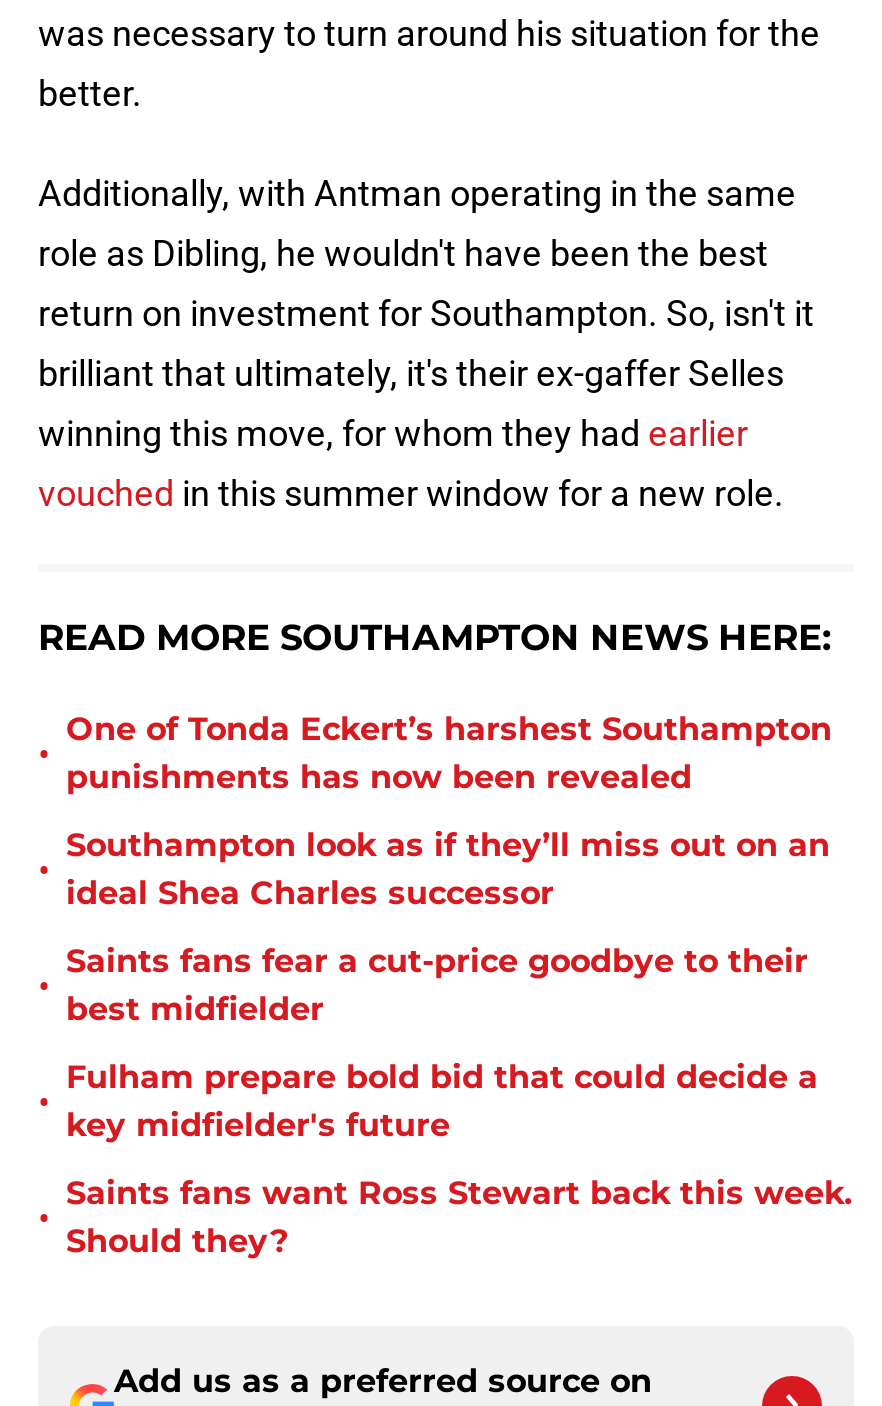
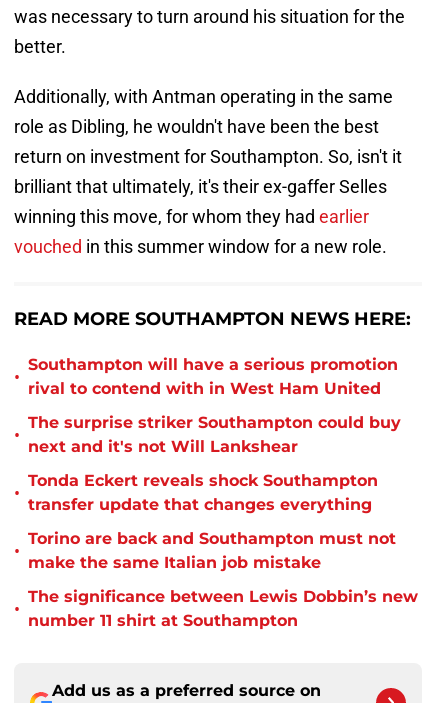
- One of Tonda Eckert’s harshest Southampton
- punishments has now been revealed
+ Southampton will have a serious promotion
+ rival to contend with in West Ham United

- Southampton look as if they’ll miss out on an
- ideal Shea Charles successor
+ The surprise striker Southampton could buy
+ next and it's not Will Lankshear

- Saints fans fear a cut-price goodbye to their
- best midfielder
+ Tonda Eckert reveals shock Southampton
+ transfer update that changes everything

- Fulham prepare bold bid that could decide a
- key midfielder's future
+ Torino are back and Southampton must not
+ make the same Italian job mistake

- Saints fans want Ross Stewart back this week.
- Should they?
+ The significance between Lewis Dobbin’s new
+ number 11 shirt at Southampton
